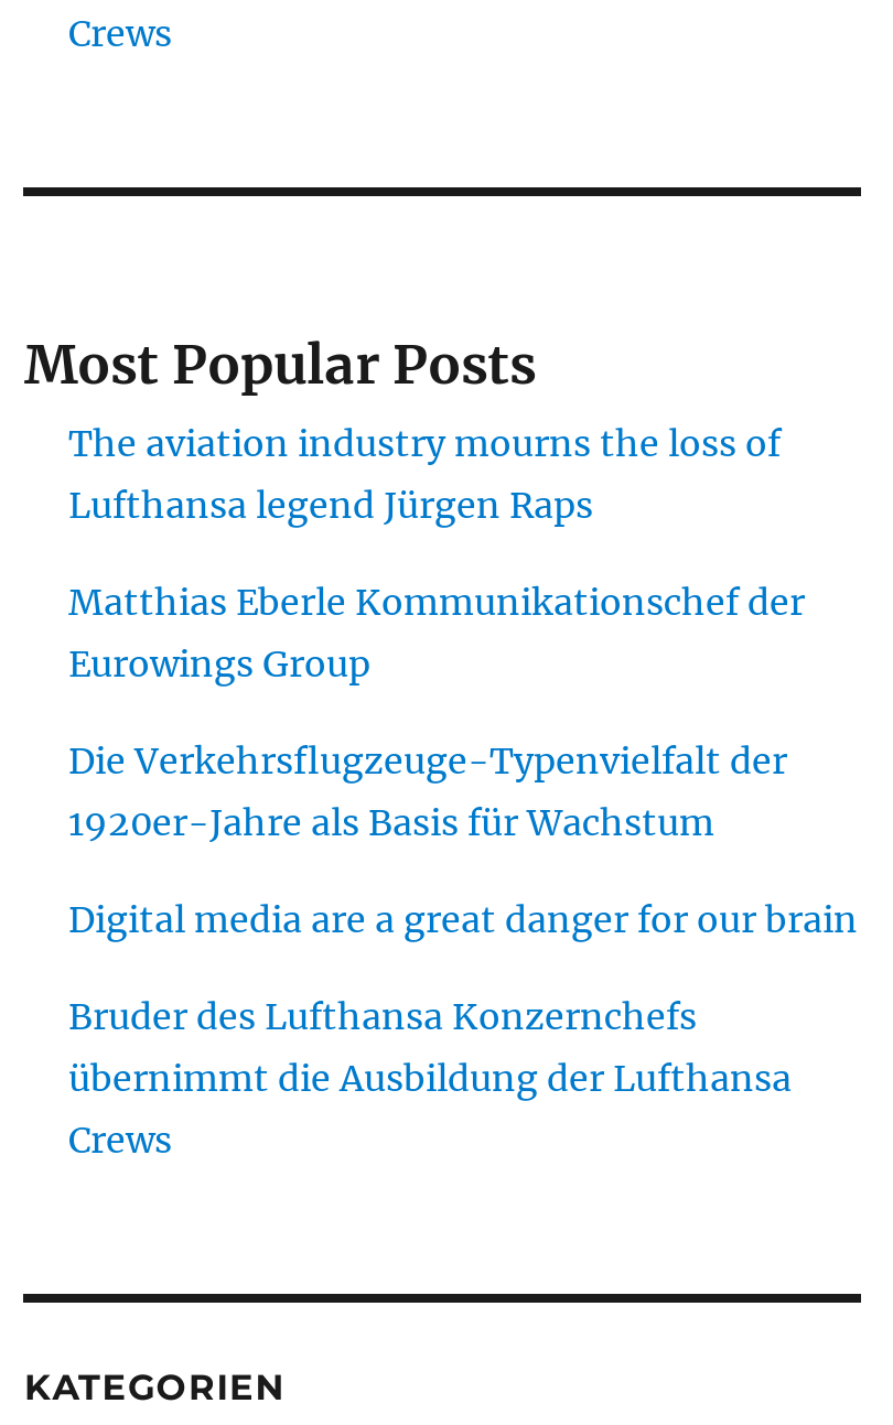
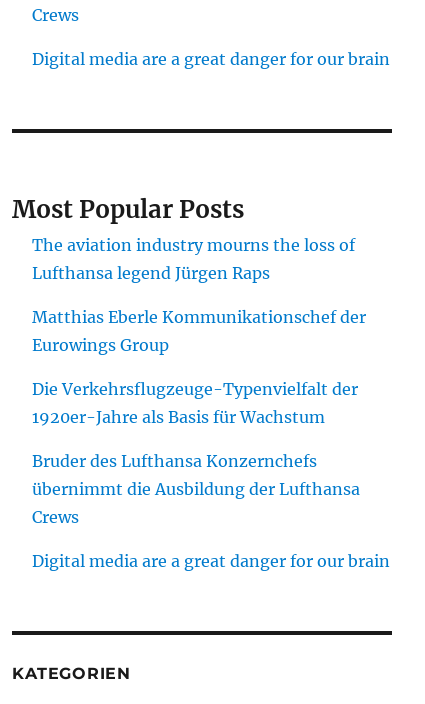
+ Digital media are a great danger for our brain

- Digital media are a great danger for our brain

+ Digital media are a great danger for our brain
